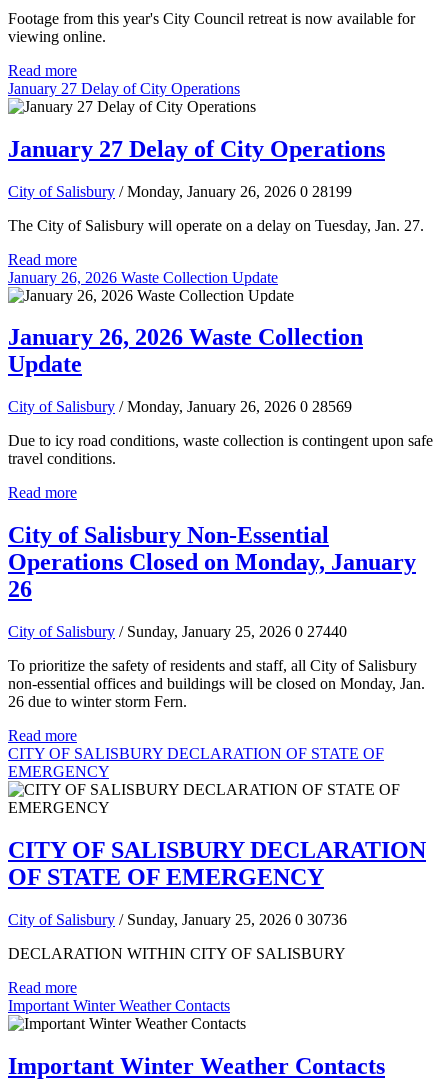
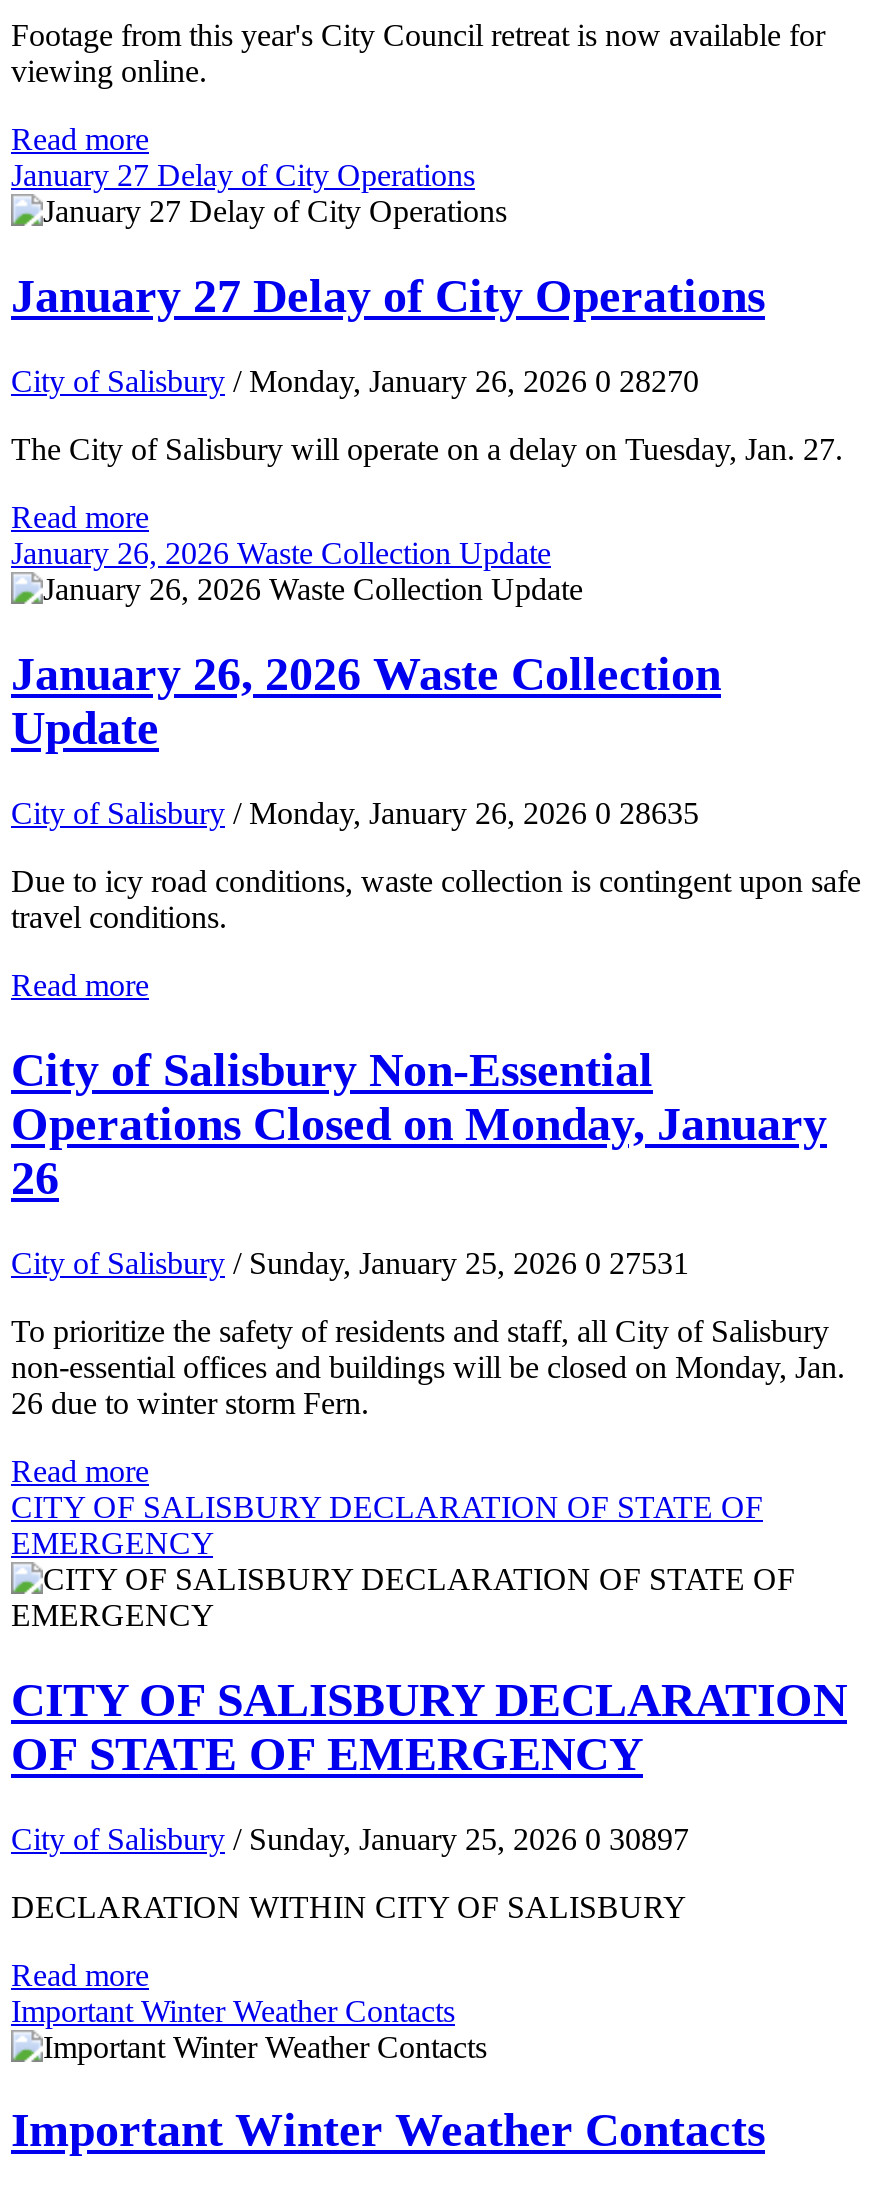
- City of Salisbury / Monday, January 26, 2026 0 28199
+ City of Salisbury / Monday, January 26, 2026 0 28270

- City of Salisbury / Monday, January 26, 2026 0 28569
+ City of Salisbury / Monday, January 26, 2026 0 28635

- City of Salisbury / Sunday, January 25, 2026 0 27440
+ City of Salisbury / Sunday, January 25, 2026 0 27531

- City of Salisbury / Sunday, January 25, 2026 0 30736
+ City of Salisbury / Sunday, January 25, 2026 0 30897
